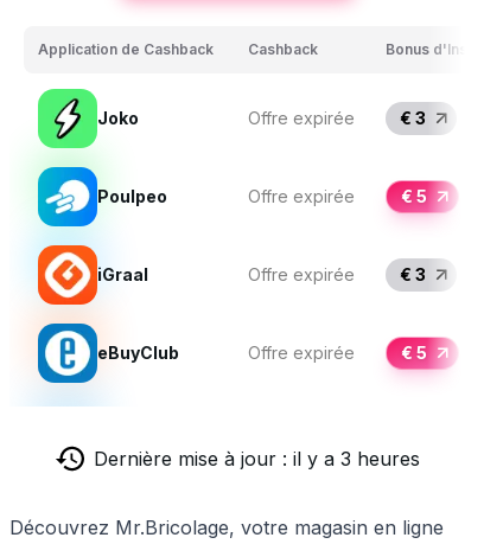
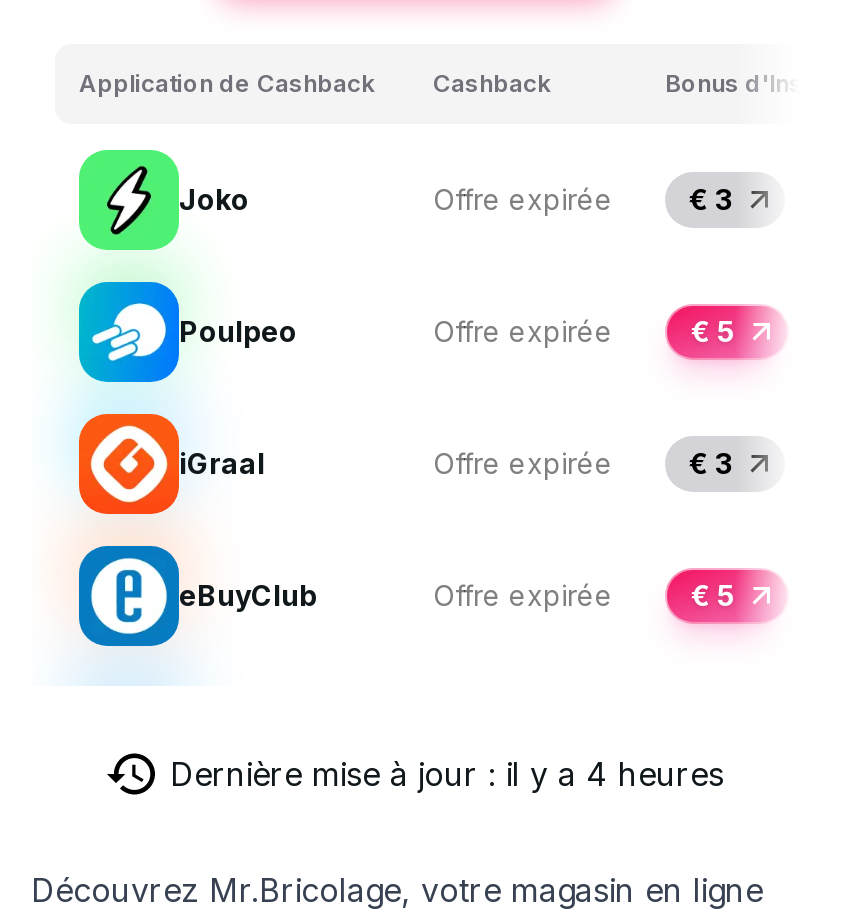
- Dernière mise à jour : il y a 3 heures
+ Dernière mise à jour : il y a 4 heures
